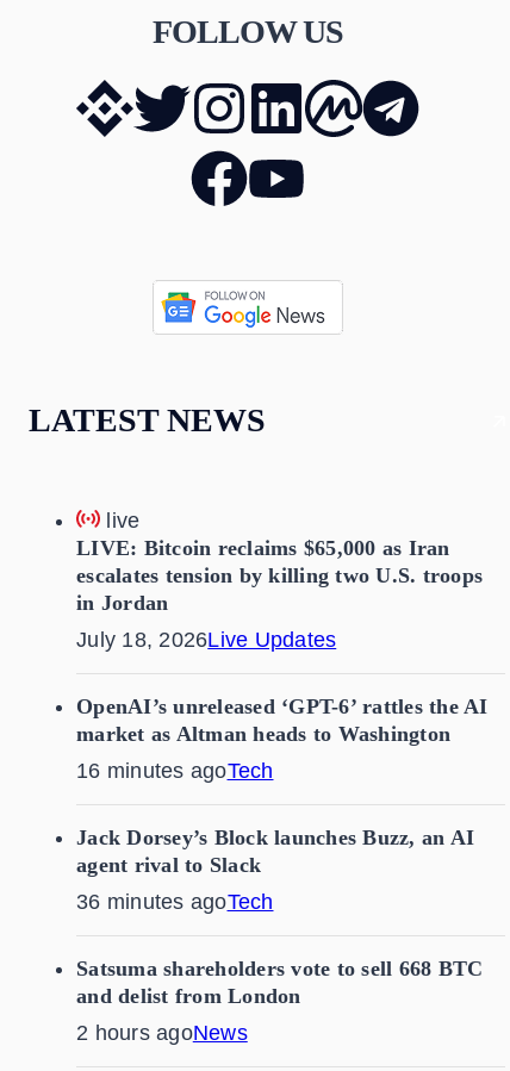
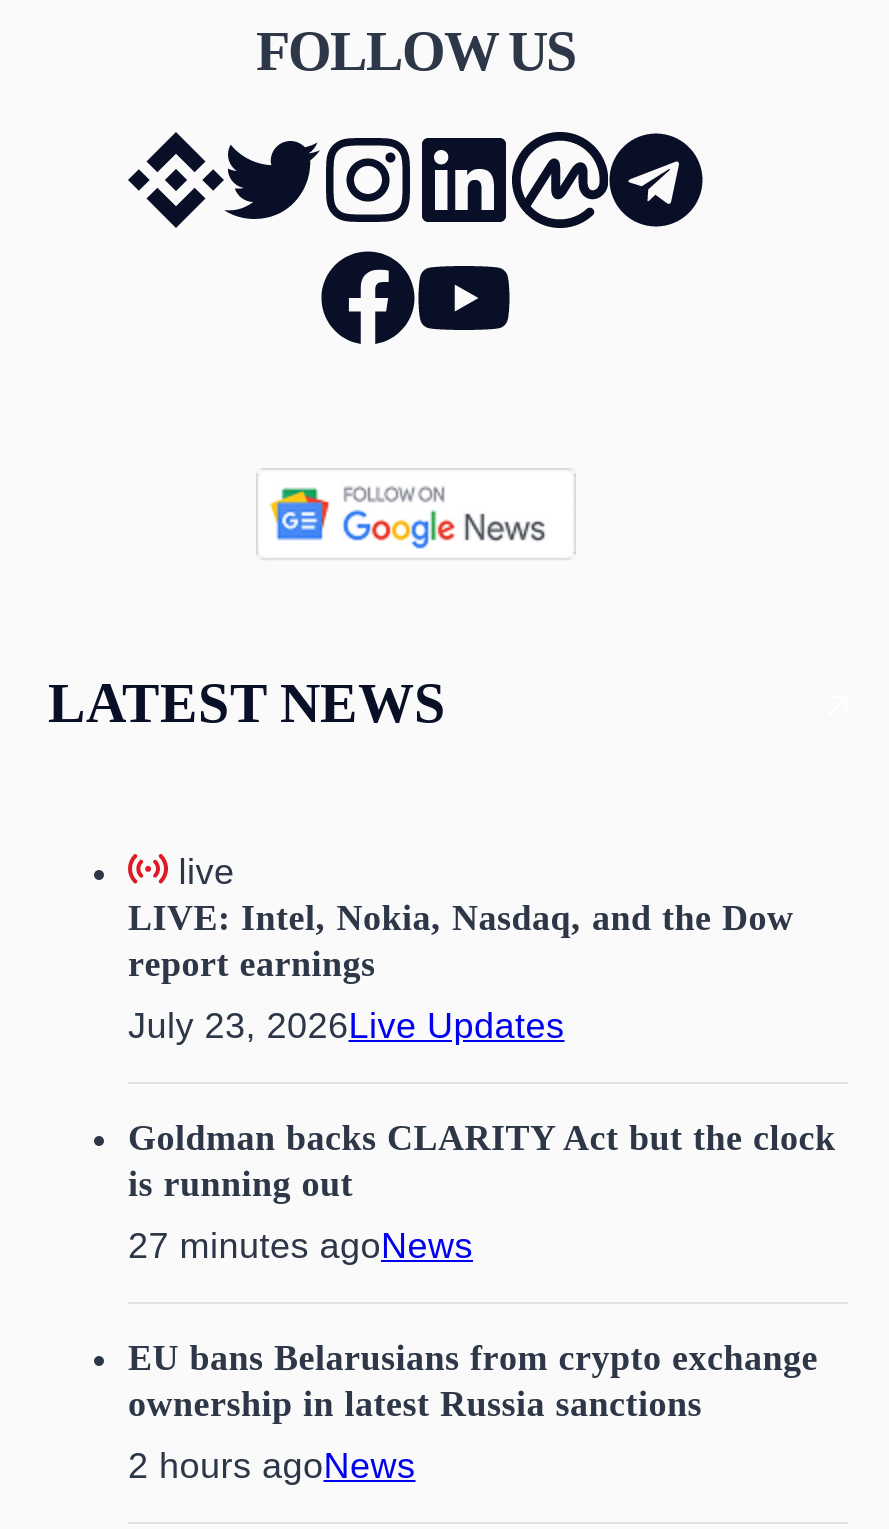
- LIVE: Bitcoin reclaims $65,000 as Iran
- escalates tension by killing two U.S. troops
- in Jordan
- July 18, 2026Live Updates
- OpenAI’s unreleased ‘GPT-6’ rattles the AI
- market as Altman heads to Washington
- 16 minutes agoTech
- Jack Dorsey’s Block launches Buzz, an AI
- agent rival to Slack
- 36 minutes agoTech
- Satsuma shareholders vote to sell 668 BTC
- and delist from London
+ LIVE: Intel, Nokia, Nasdaq, and the Dow
+ report earnings
+ July 23, 2026Live Updates
+ Goldman backs CLARITY Act but the clock
+ is running out
+ 27 minutes agoNews
+ EU bans Belarusians from crypto exchange
+ ownership in latest Russia sanctions
